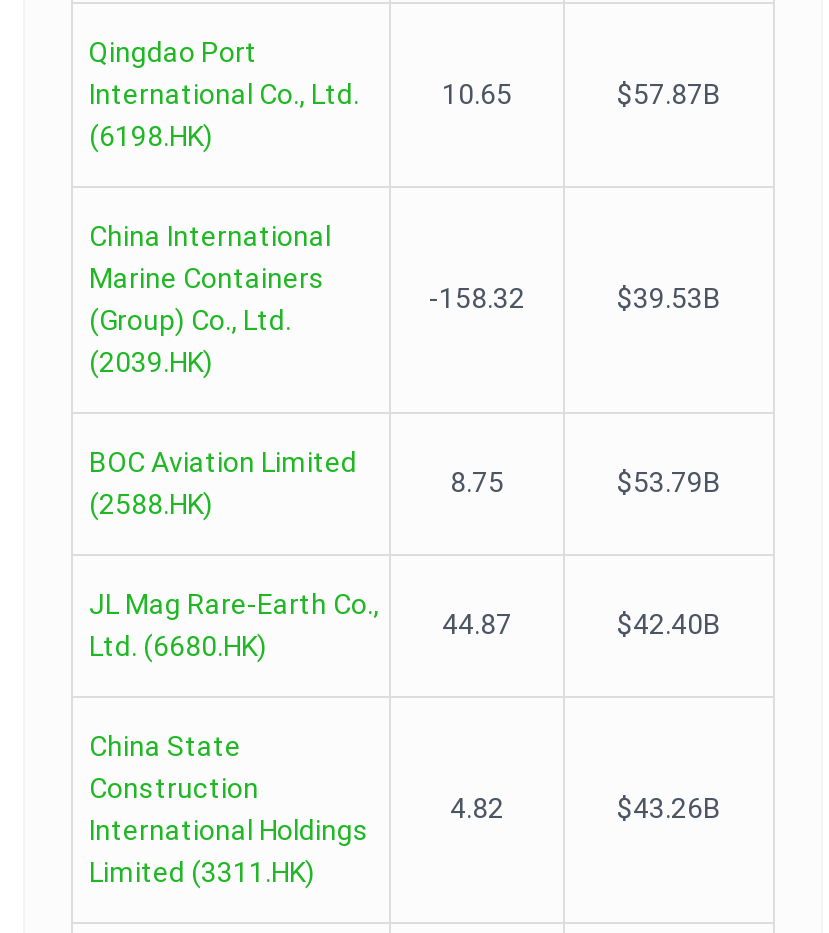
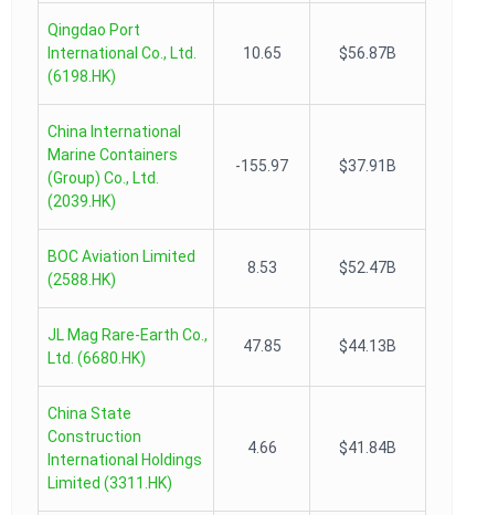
- $57.87B
+ $56.87B

- -158.32
- $39.53B
+ -155.97
+ $37.91B

- 8.75
- $53.79B
+ 8.53
+ $52.47B

- 44.87
- $42.40B
+ 47.85
+ $44.13B

- 4.82
- $43.26B
+ 4.66
+ $41.84B
